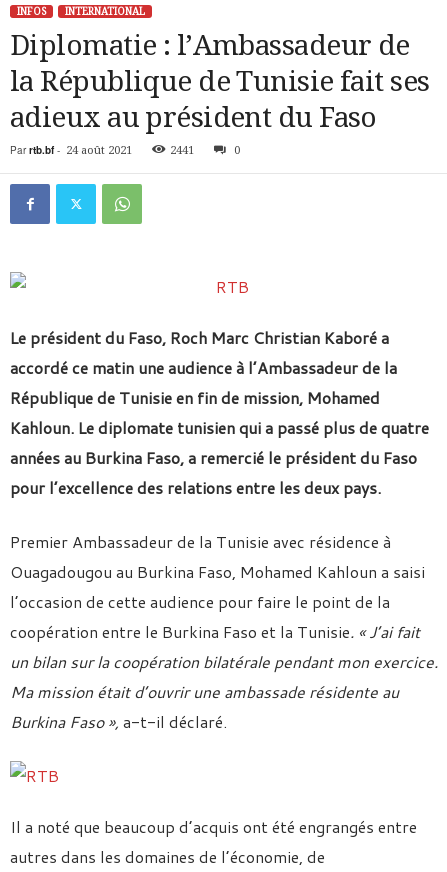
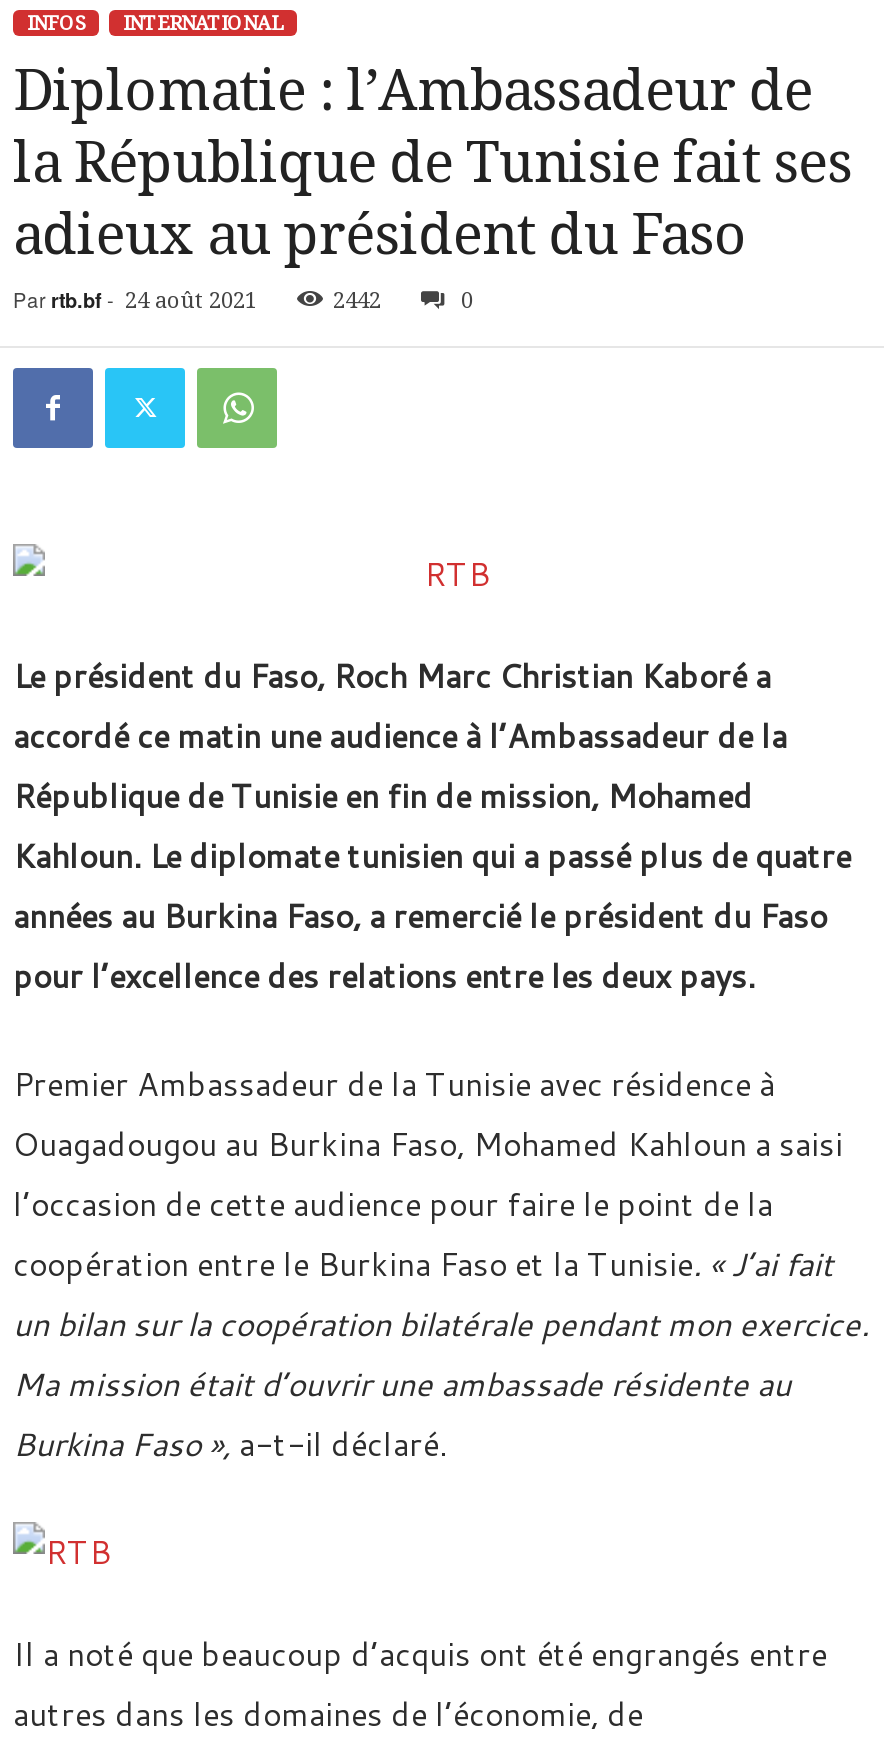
- 2441
+ 2442
